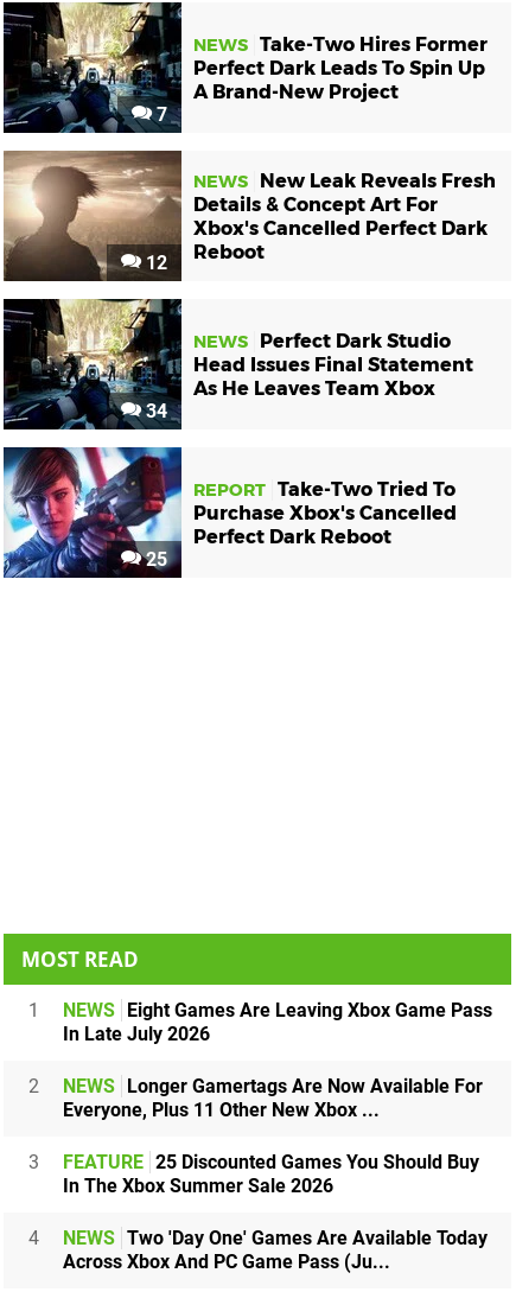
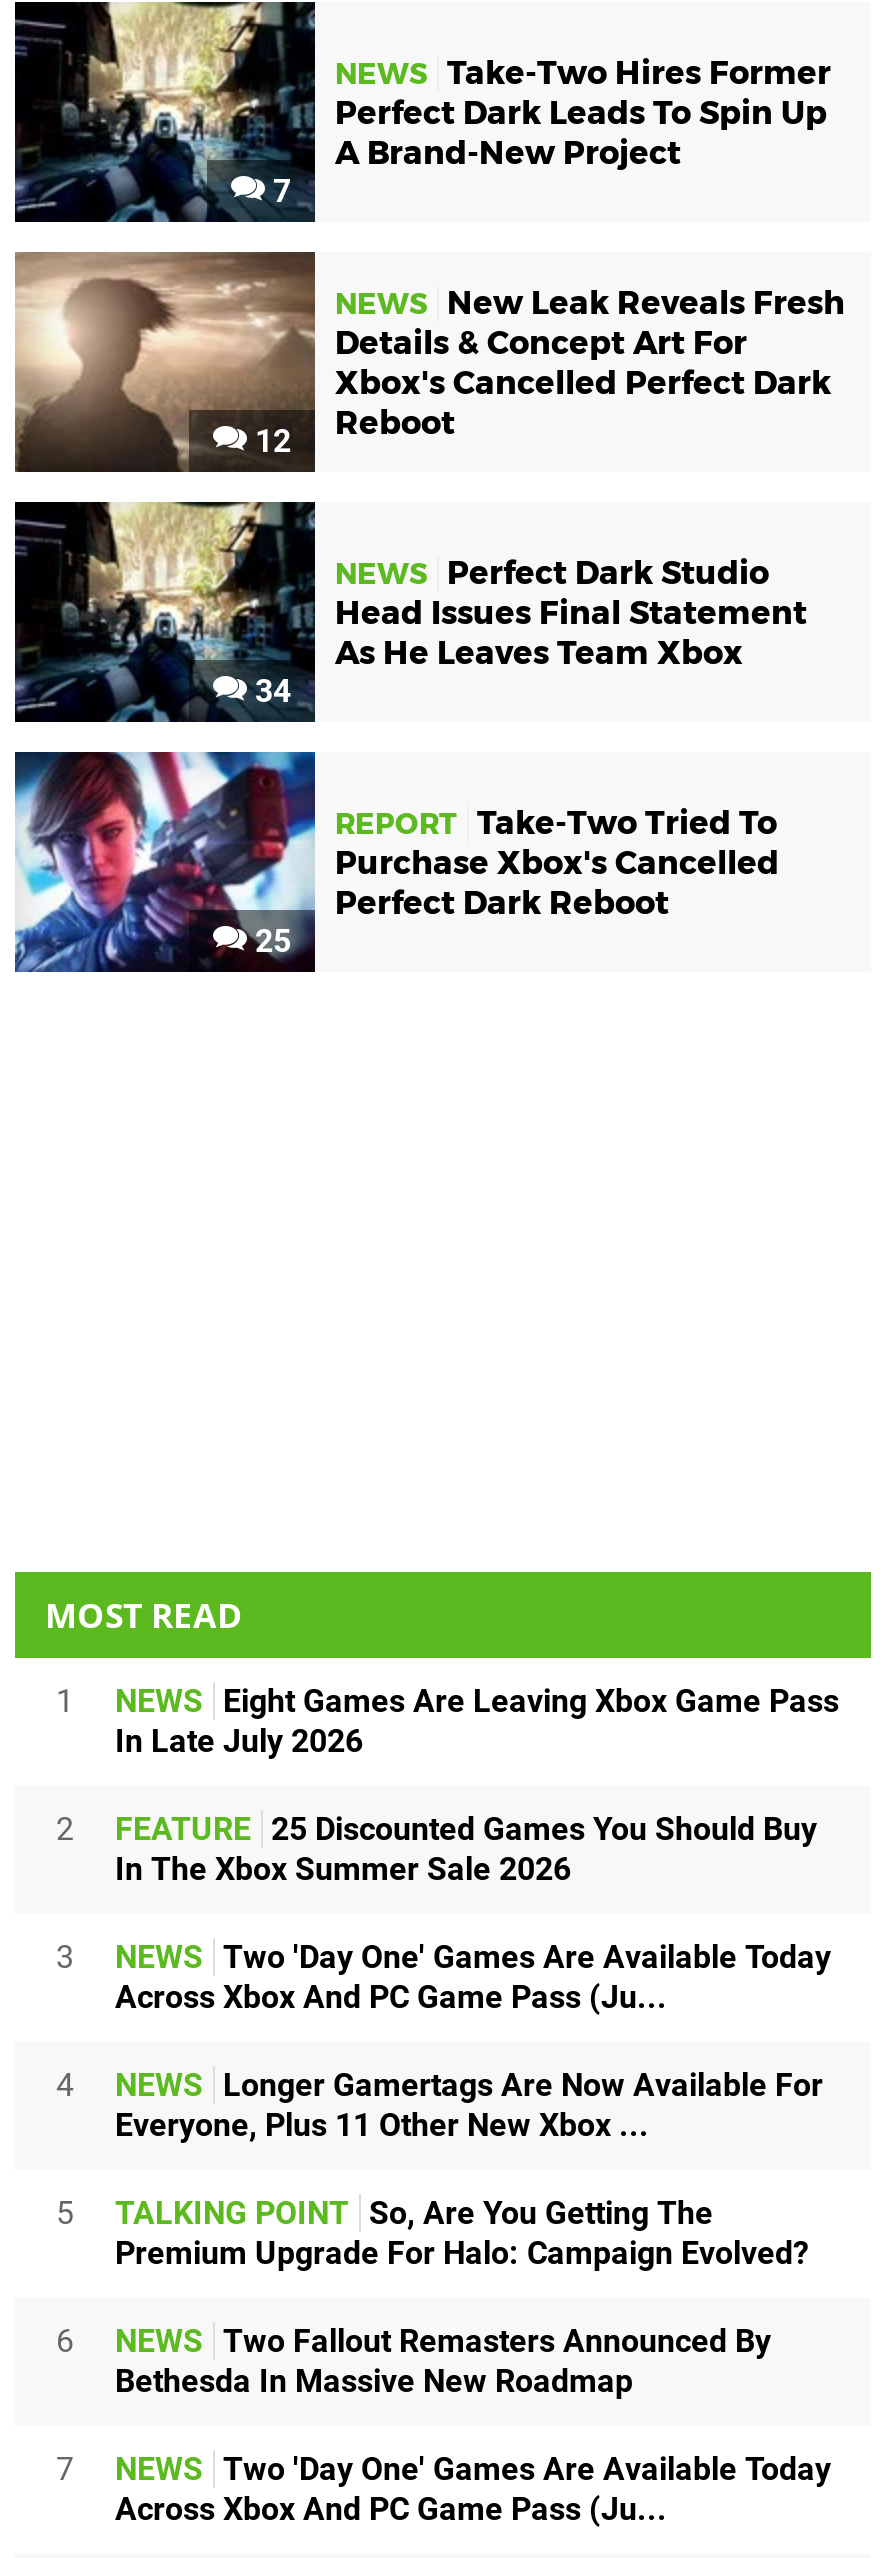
+ NEWS Two 'Day One' Games Are Available Today
+ Across Xbox And PC Game Pass (Ju...

+ 5
+ TALKING POINT So, Are You Getting The
+ Premium Upgrade For Halo: Campaign Evolved?
+ 6
+ NEWS Two Fallout Remasters Announced By
+ Bethesda In Massive New Roadmap
+ 7

moved up: 3 | FEATURE 25 Discounted Games You Should Buy | In The Xbox Summer Sale 2026 | 4
